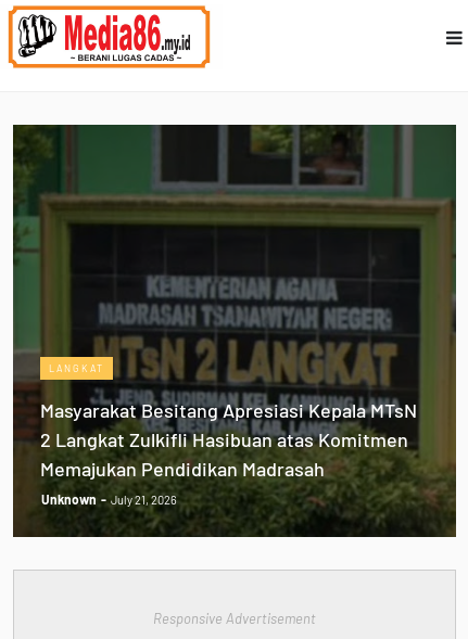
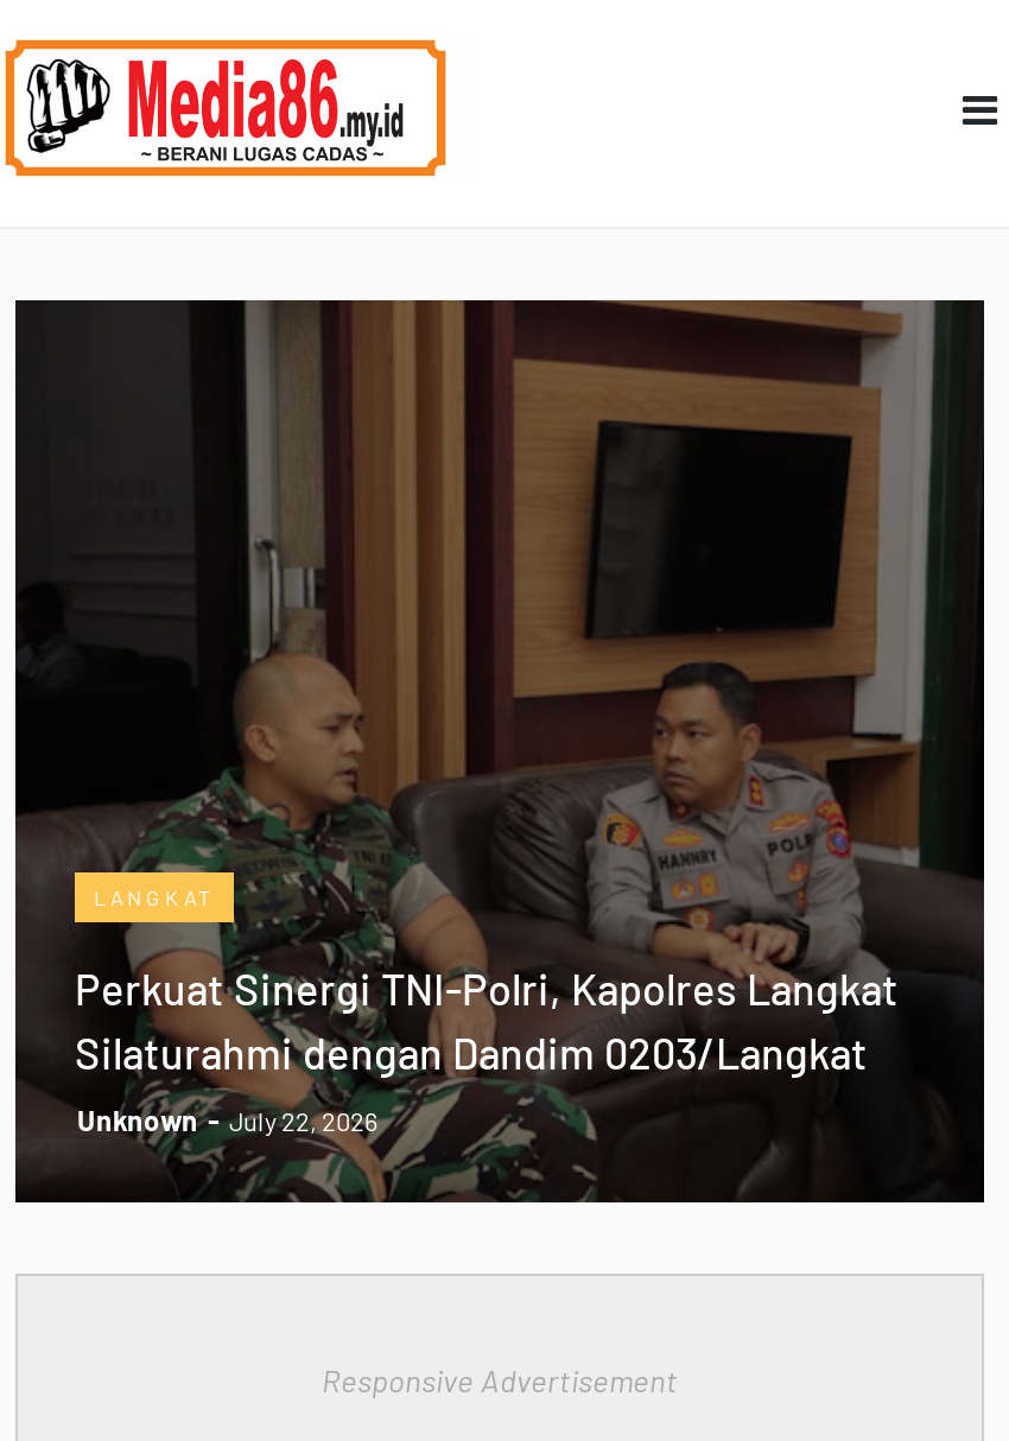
- [image]
- Masyarakat Besitang Apresiasi Kepala MTsN
- 2 Langkat Zulkifli Hasibuan atas Komitmen
- Memajukan Pendidikan Madrasah
+ [image]
+ Perkuat Sinergi TNI-Polri, Kapolres Langkat
+ Silaturahmi dengan Dandim 0203/Langkat

moved down: LANGKAT

- Unknown July 21, 2026
+ Unknown July 22, 2026
